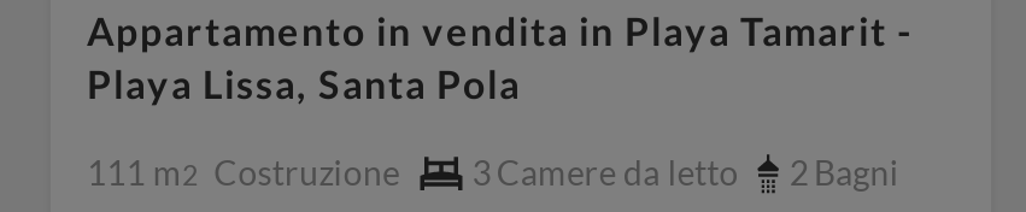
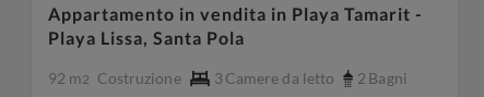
- 111 m2 Costruzione
+ 92 m2 Costruzione
